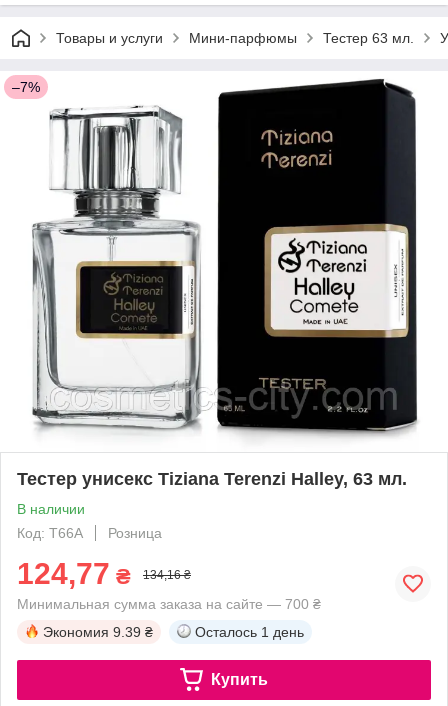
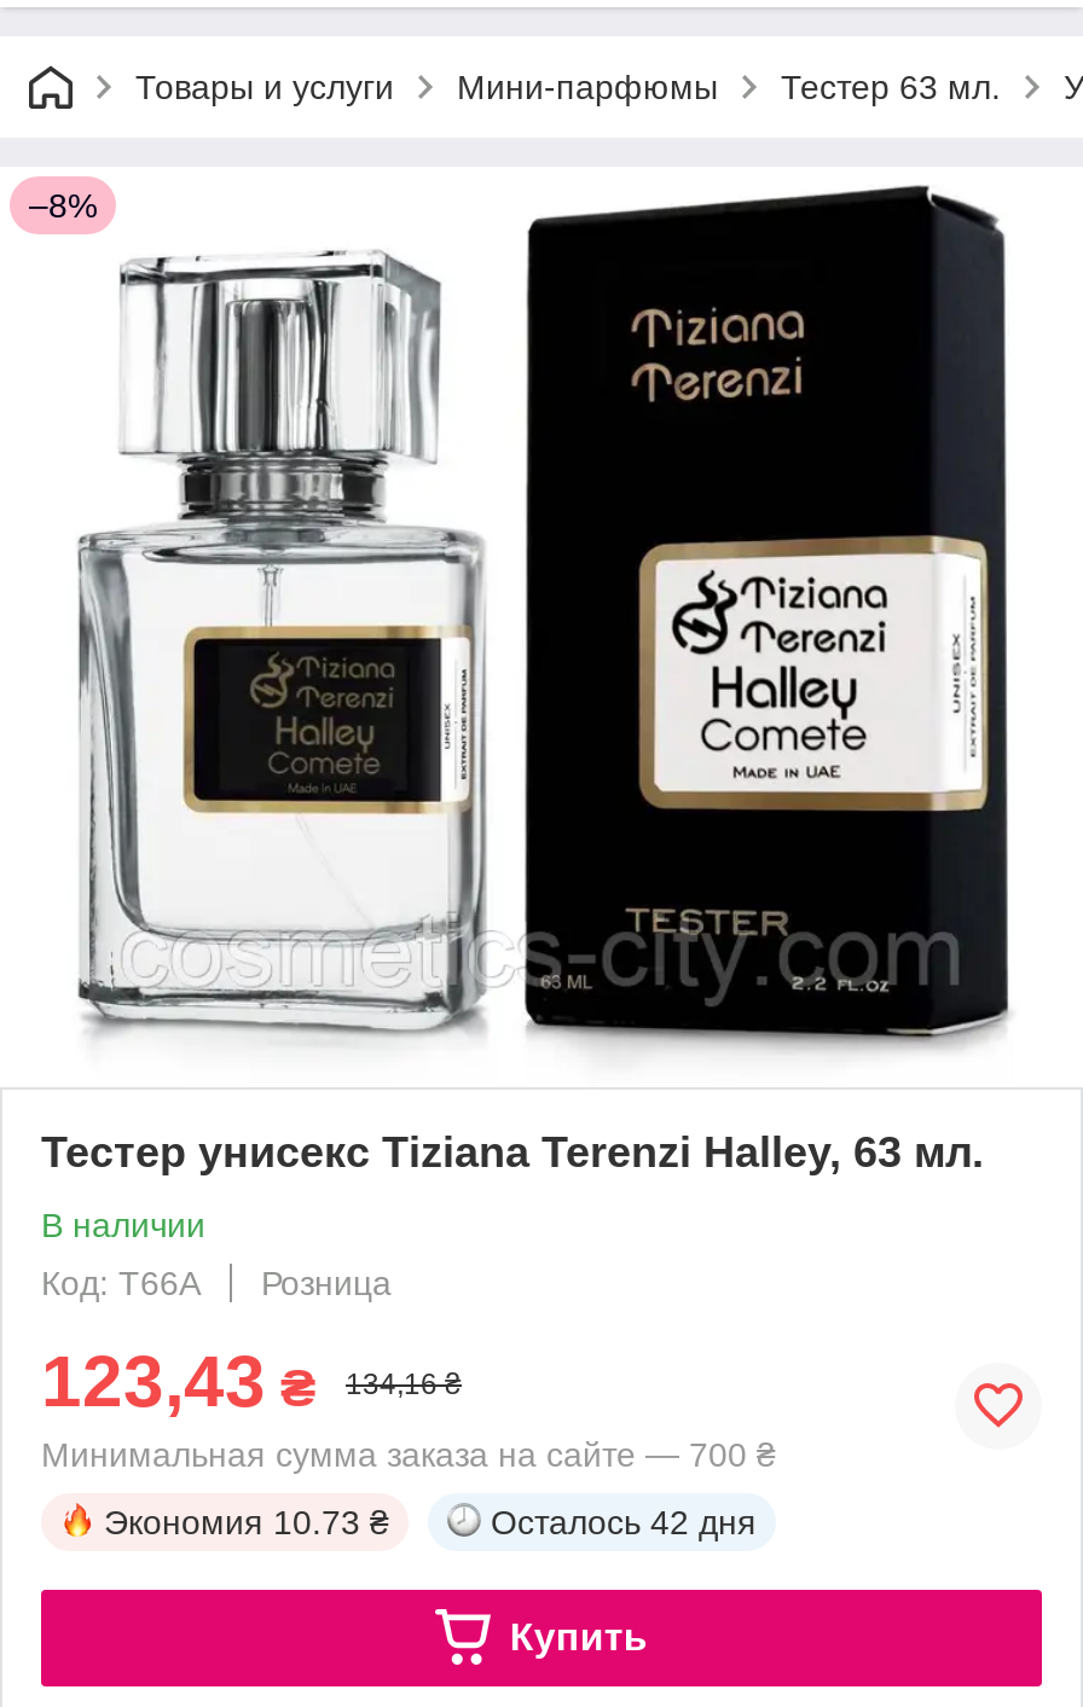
- –7%
+ –8%

- 124,77 ₴ 134,16 ₴
+ 123,43 ₴ 134,16 ₴

- Экономия 9.39 ₴
+ Экономия 10.73 ₴

- Осталось 1 день
+ Осталось 42 дня
